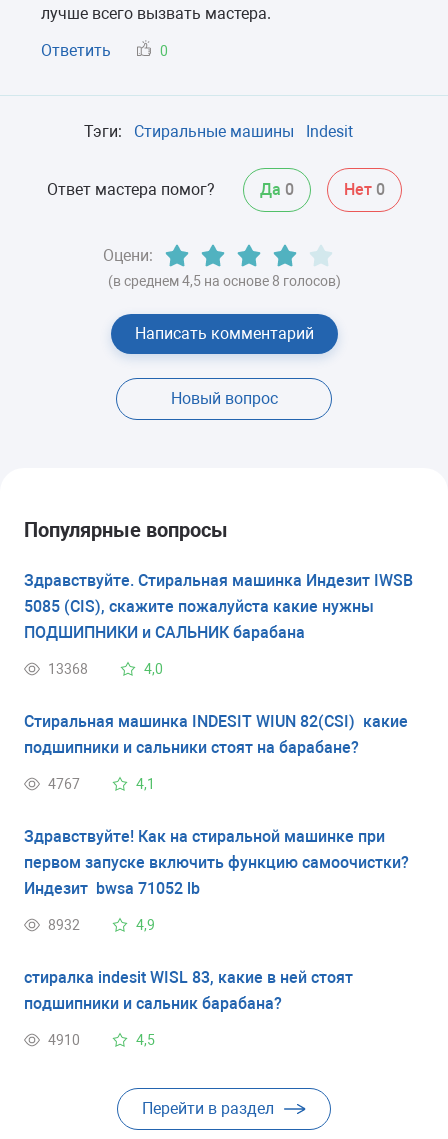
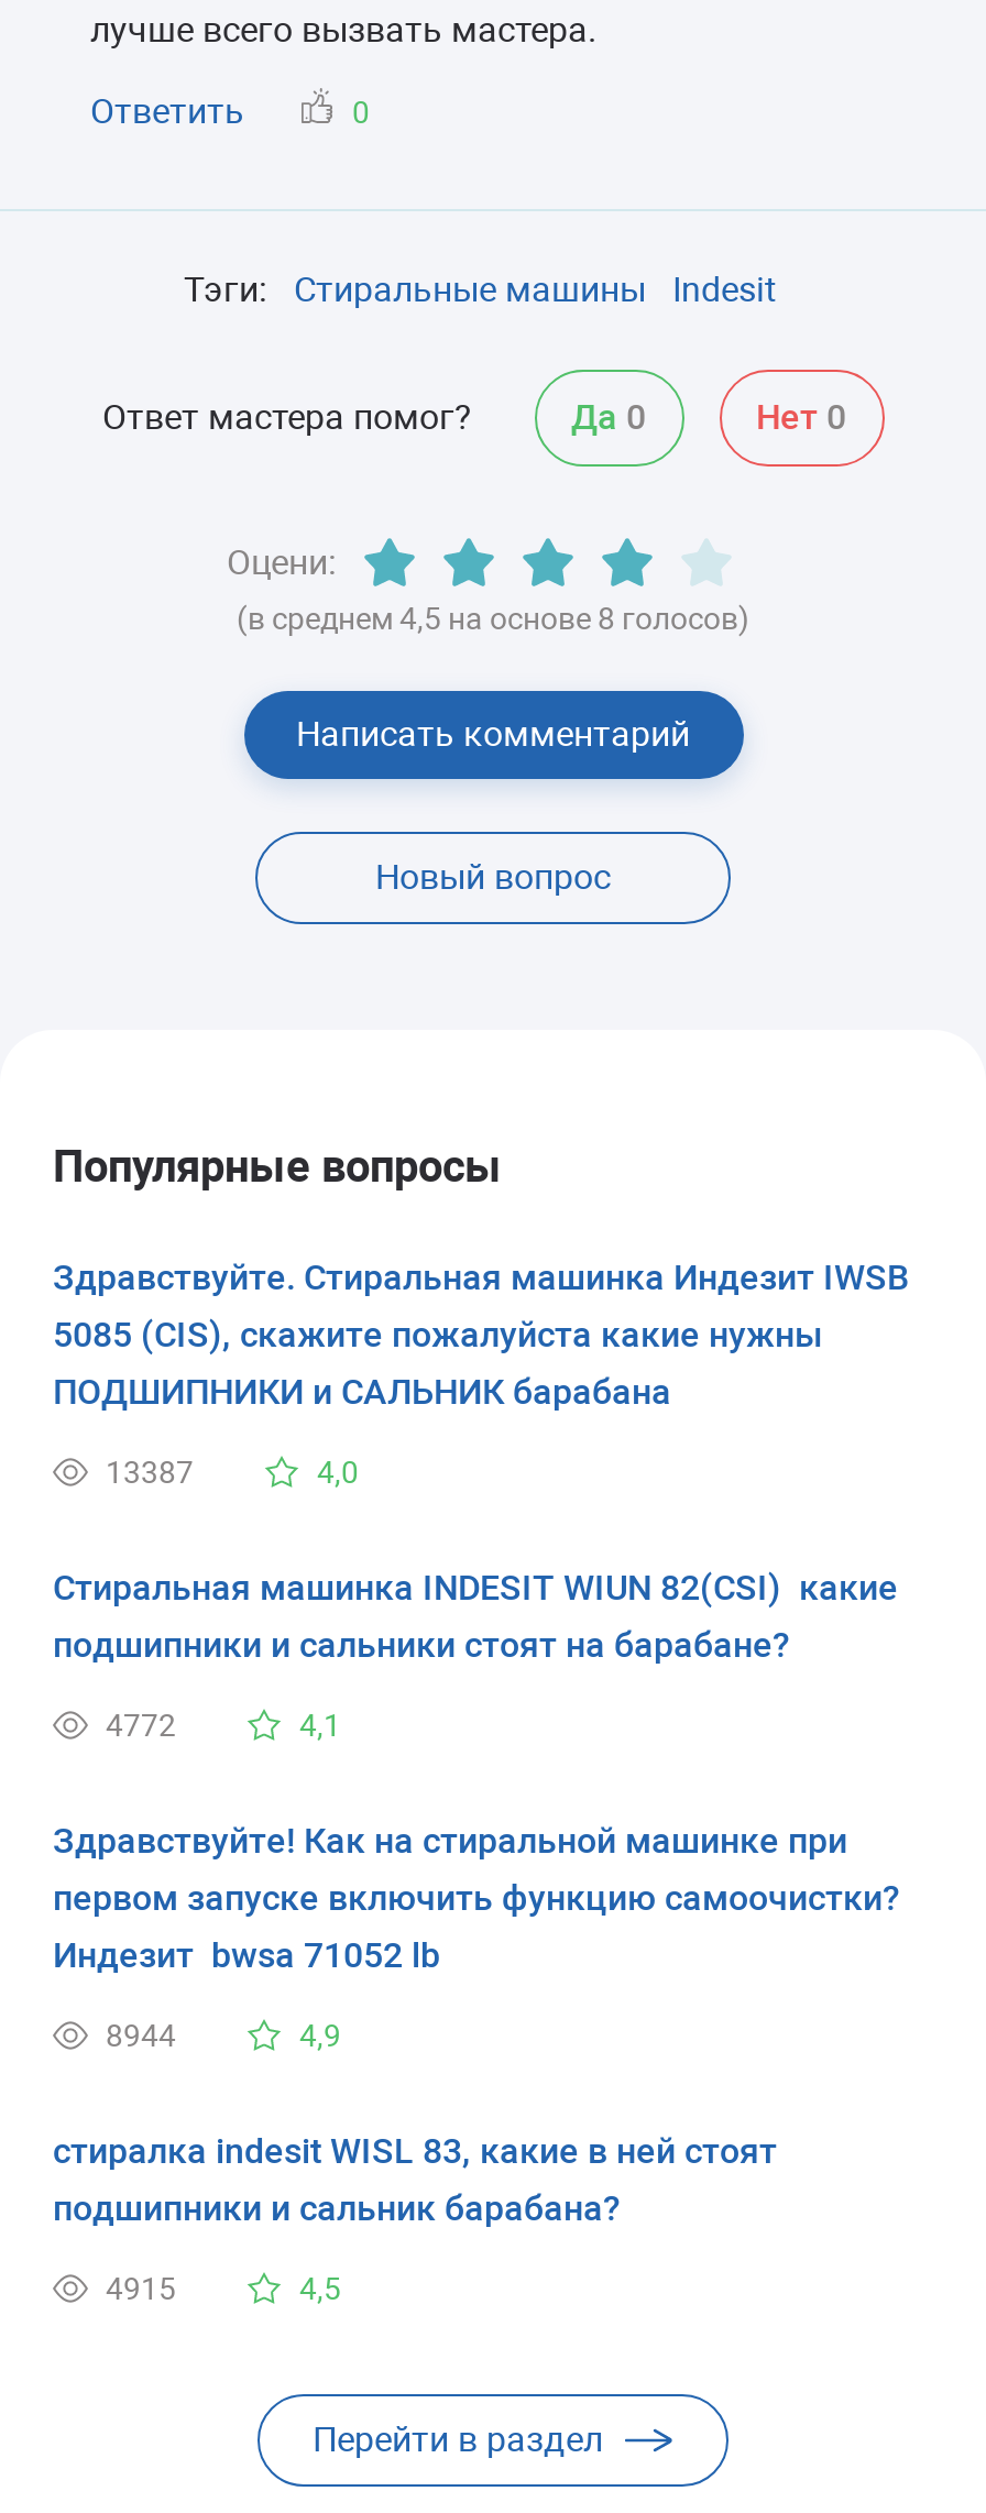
- 13368
+ 13387

- 4767
+ 4772

- 8932
+ 8944

- 4910
+ 4915
